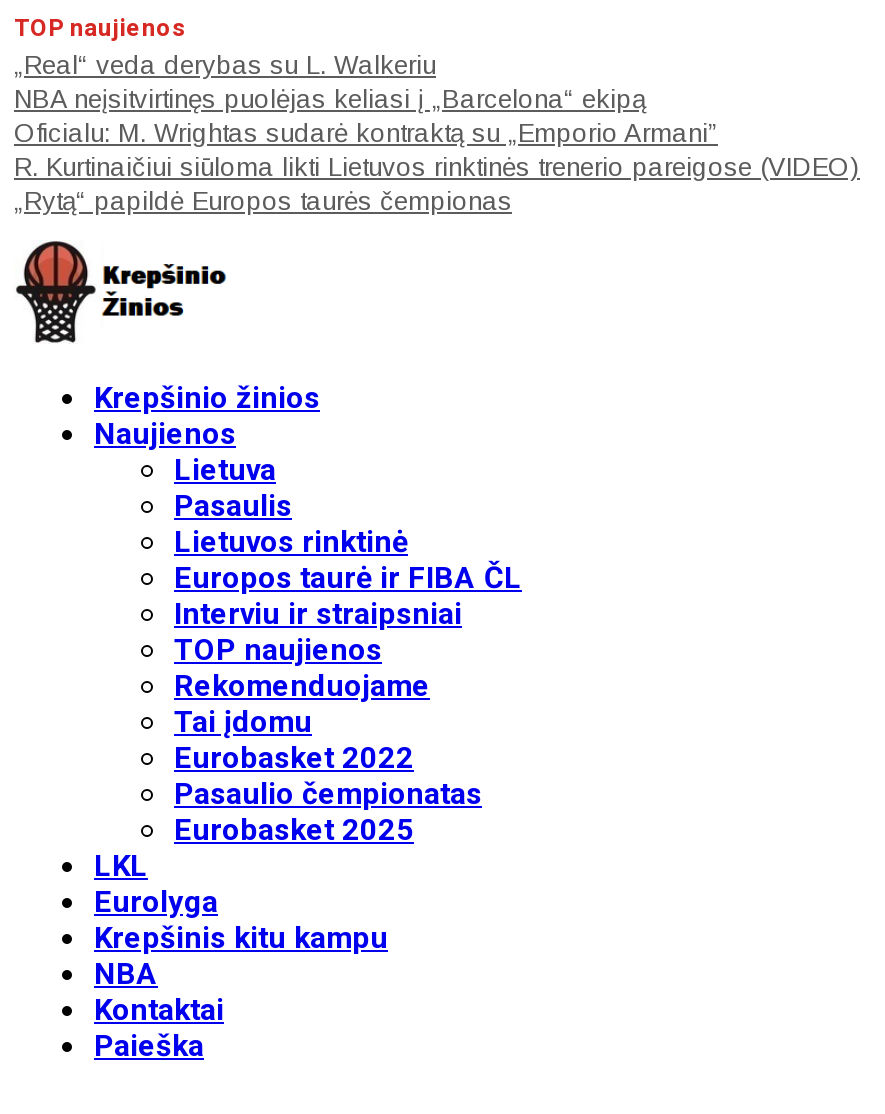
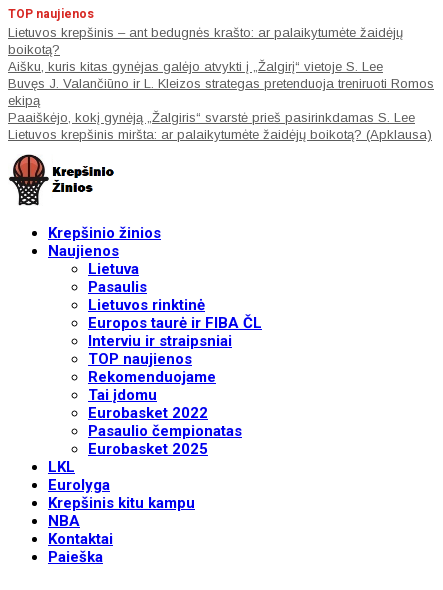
- „Real“ veda derybas su L. Walkeriu
- NBA neįsitvirtinęs puolėjas keliasi į „Barcelona“ ekipą
- Oficialu: M. Wrightas sudarė kontraktą su „Emporio Armani”
- R. Kurtinaičiui siūloma likti Lietuvos rinktinės trenerio pareigose (VIDEO)
- „Rytą“ papildė Europos taurės čempionas
+ Lietuvos krepšinis – ant bedugnės krašto: ar palaikytumėte žaidėjų
+ boikotą?
+ Aišku, kuris kitas gynėjas galėjo atvykti į „Žalgirį“ vietoje S. Lee
+ Buvęs J. Valančiūno ir L. Kleizos strategas pretenduoja treniruoti Romos
+ ekipą
+ Paaiškėjo, kokį gynėją „Žalgiris“ svarstė prieš pasirinkdamas S. Lee
+ Lietuvos krepšinis miršta: ar palaikytumėte žaidėjų boikotą? (Apklausa)
